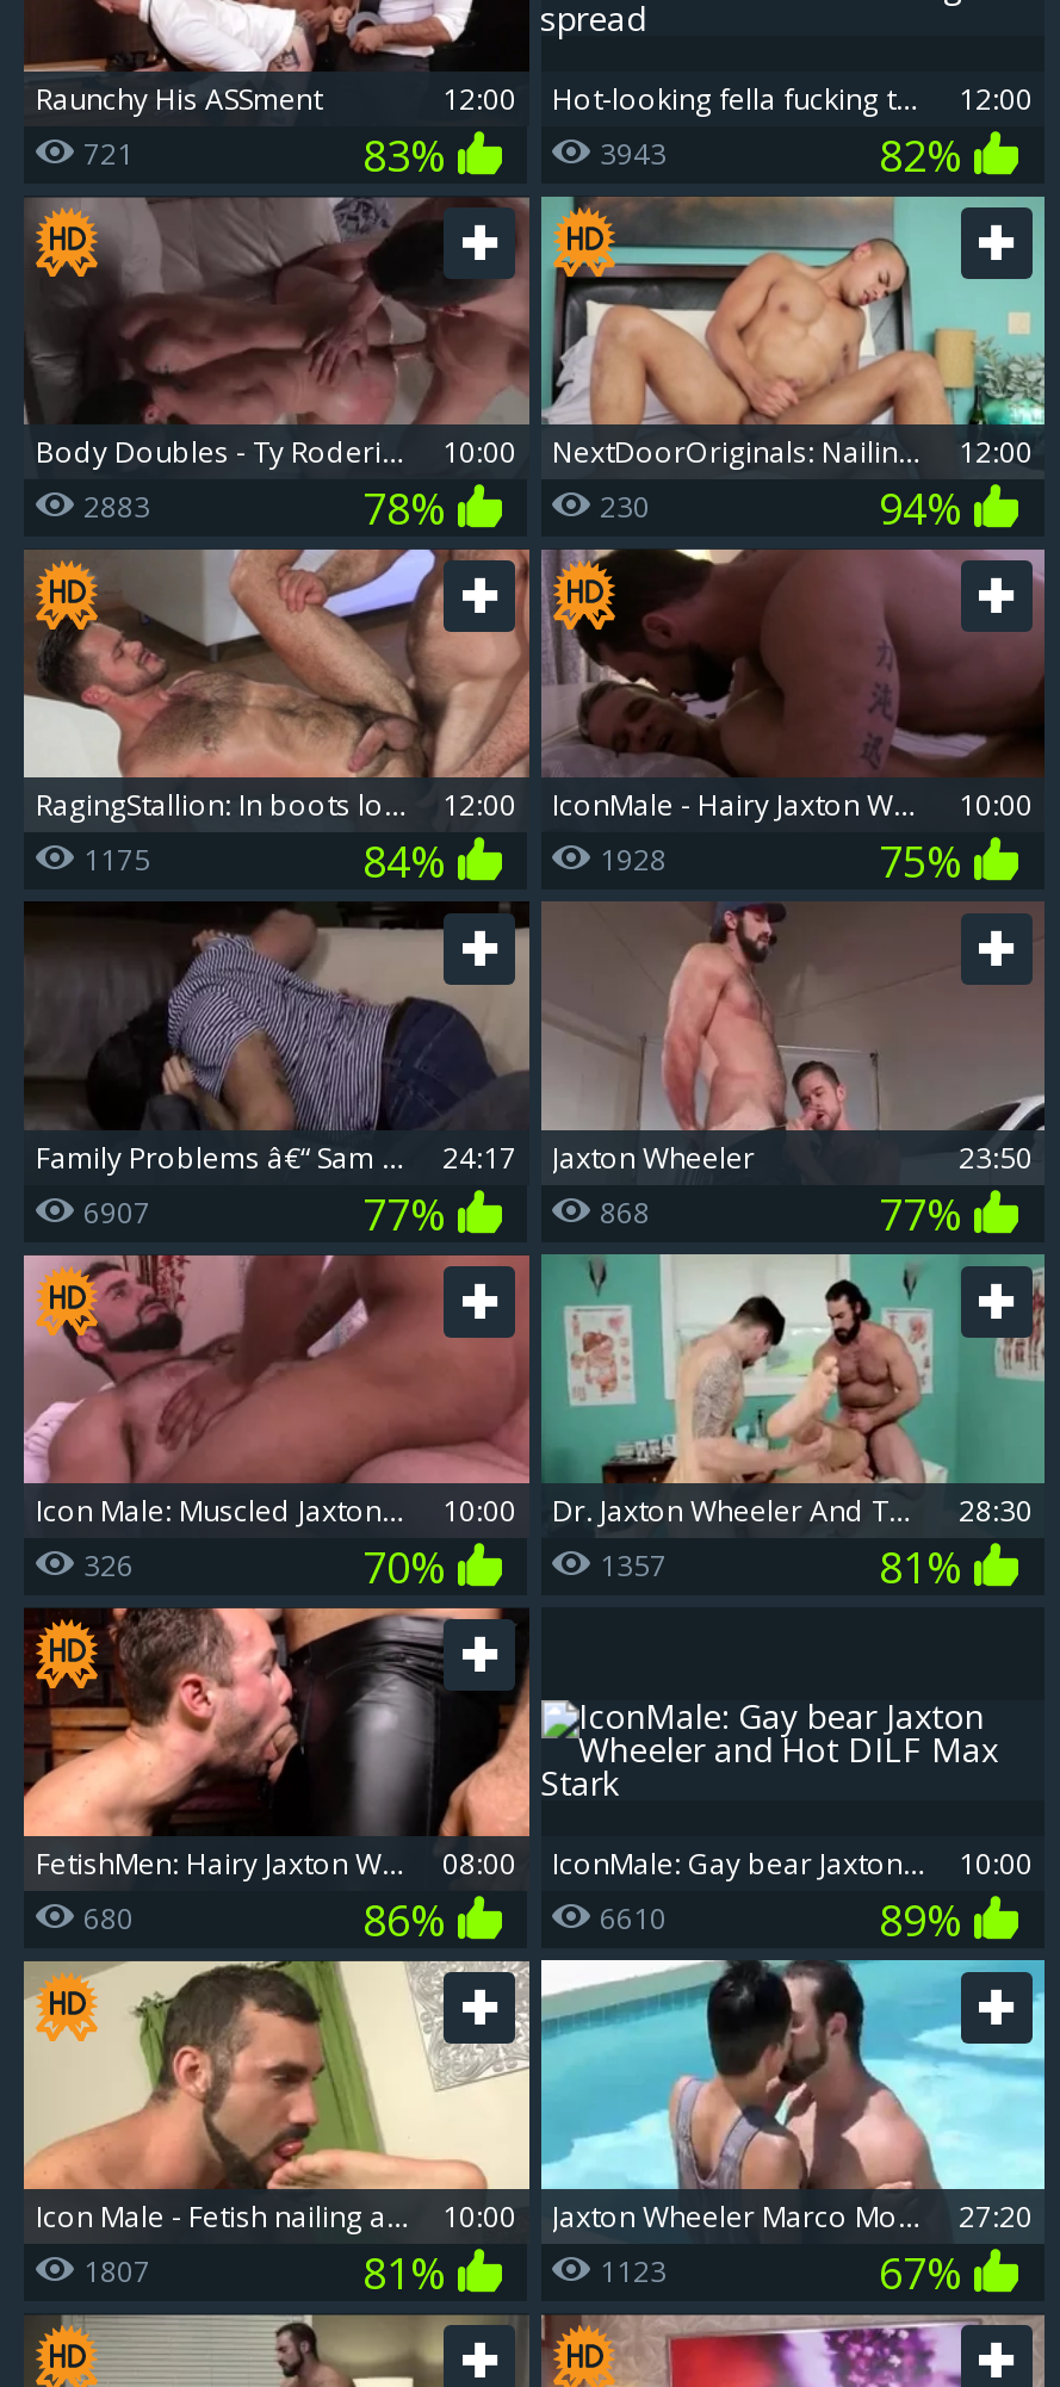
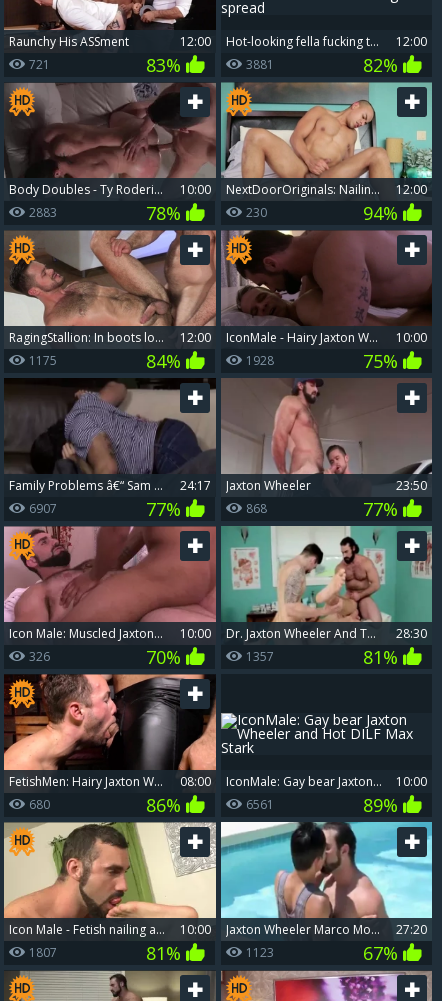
- 3943
+ 3881

- 6610
+ 6561
